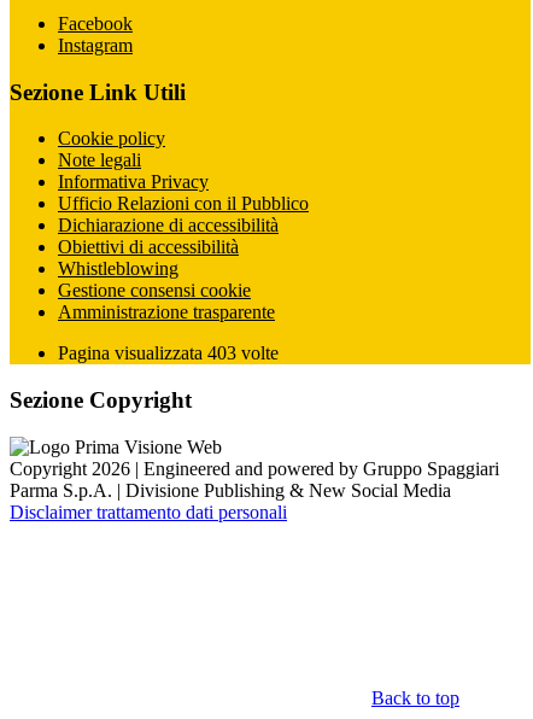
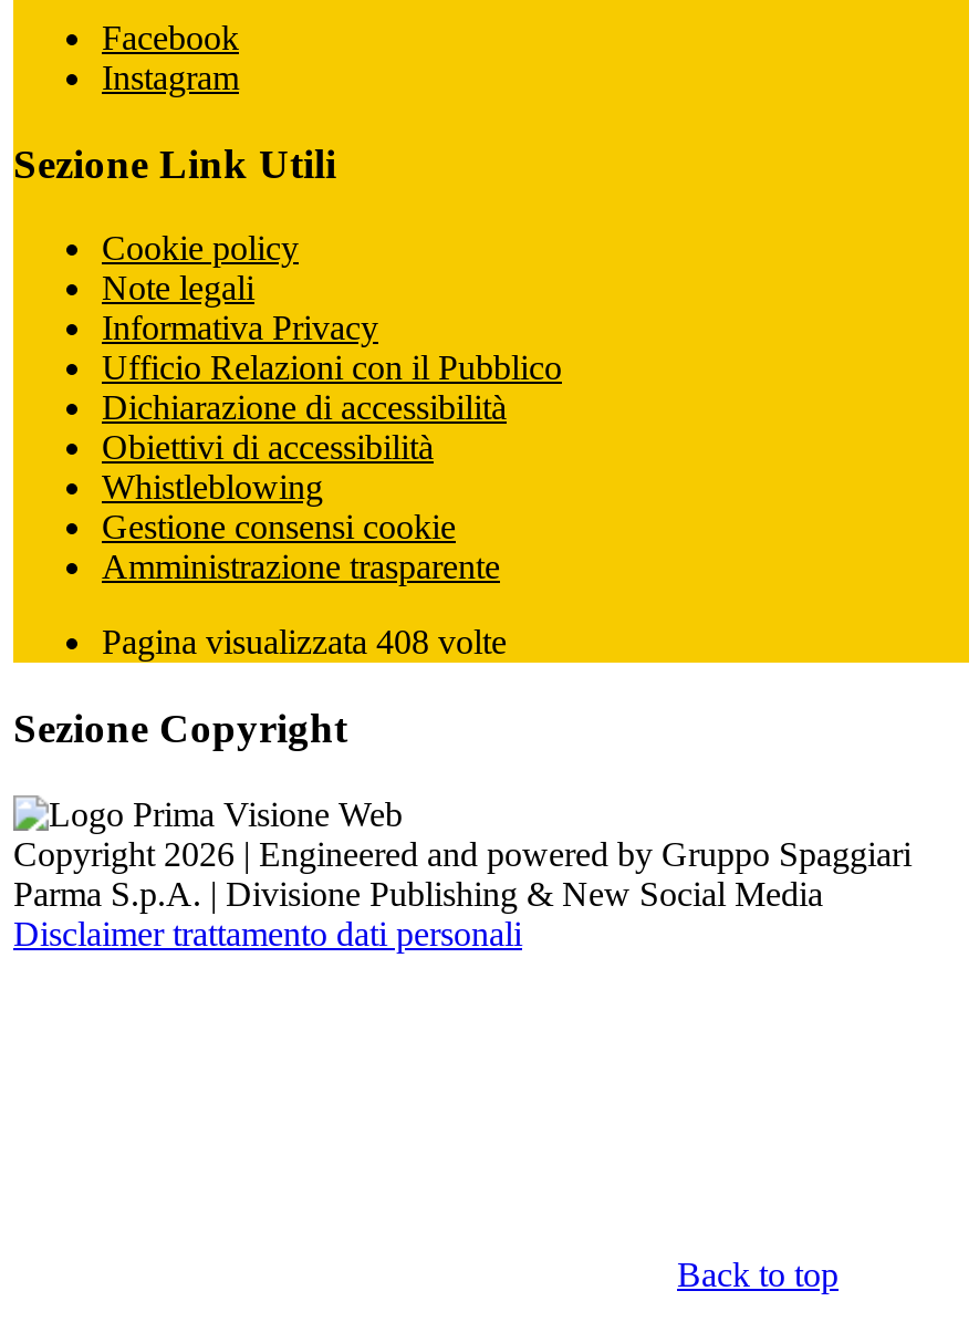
- Pagina visualizzata 403 volte
+ Pagina visualizzata 408 volte
